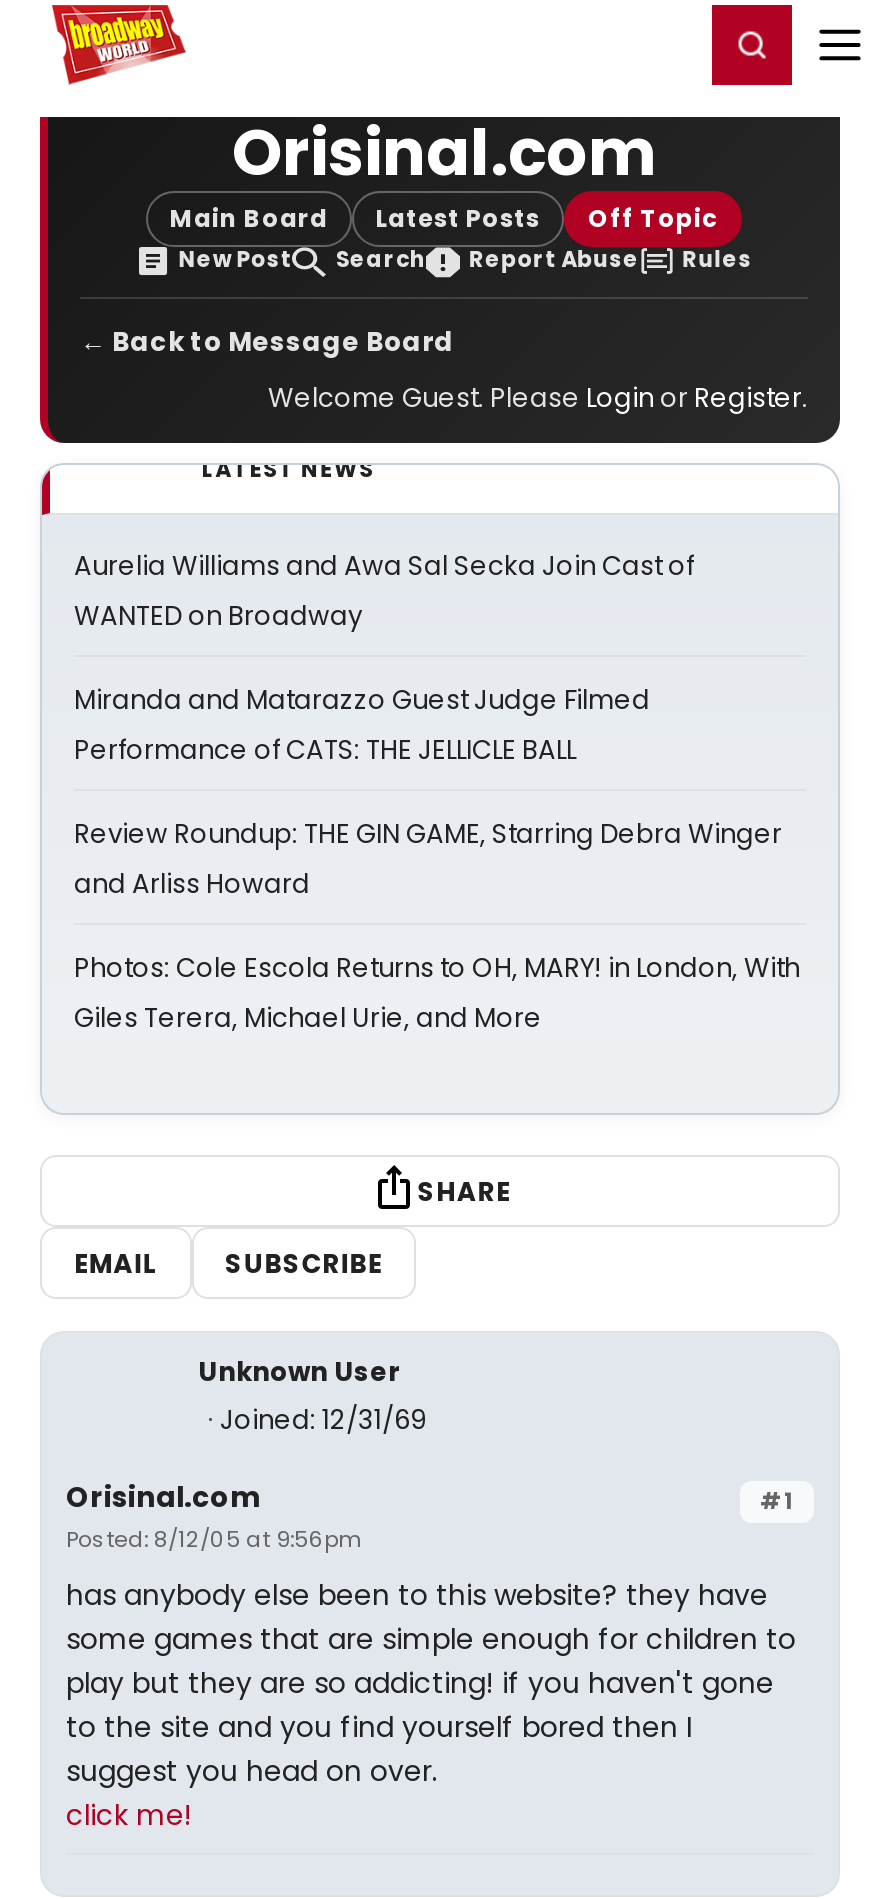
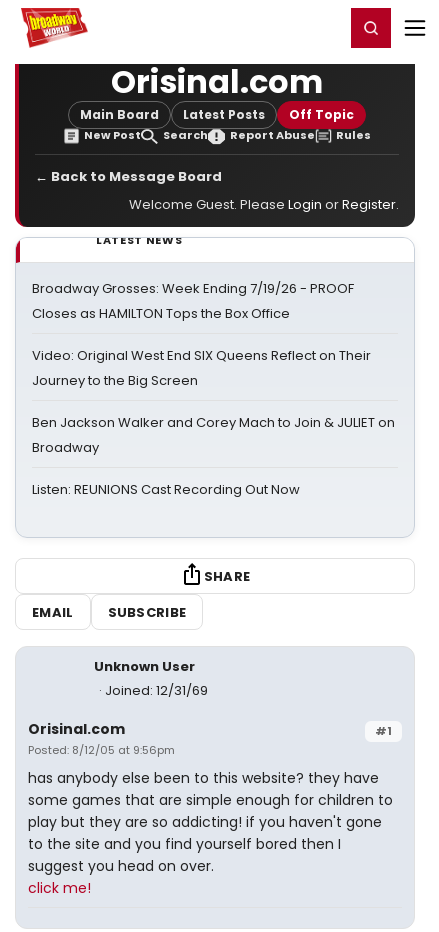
- Aurelia Williams and Awa Sal Secka Join Cast of
- WANTED on Broadway
+ Broadway Grosses: Week Ending 7/19/26 - PROOF
+ Closes as HAMILTON Tops the Box Office

- Miranda and Matarazzo Guest Judge Filmed
- Performance of CATS: THE JELLICLE BALL
+ Video: Original West End SIX Queens Reflect on Their
+ Journey to the Big Screen

- Review Roundup: THE GIN GAME, Starring Debra Winger
- and Arliss Howard
+ Ben Jackson Walker and Corey Mach to Join & JULIET on
+ Broadway

- Photos: Cole Escola Returns to OH, MARY! in London, With
- Giles Terera, Michael Urie, and More
+ Listen: REUNIONS Cast Recording Out Now
